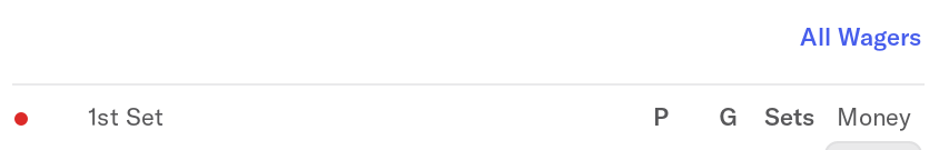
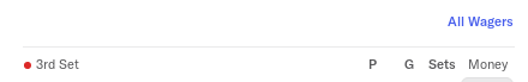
- 1st Set
+ 3rd Set
